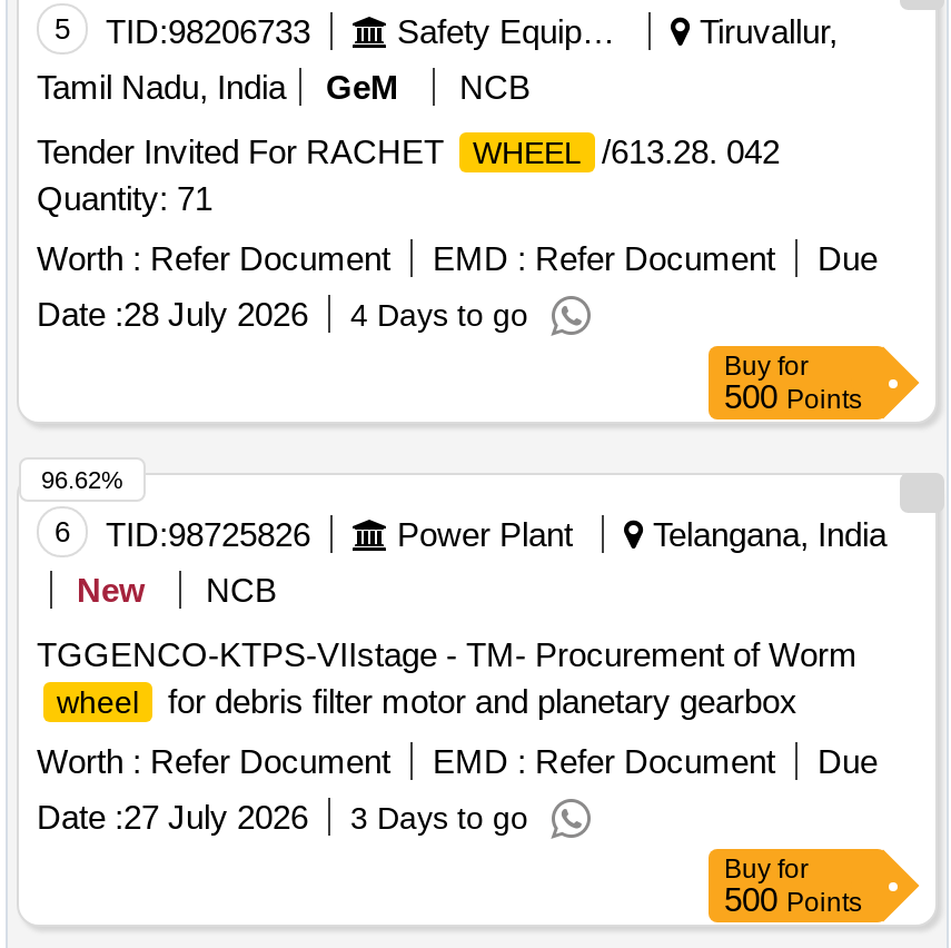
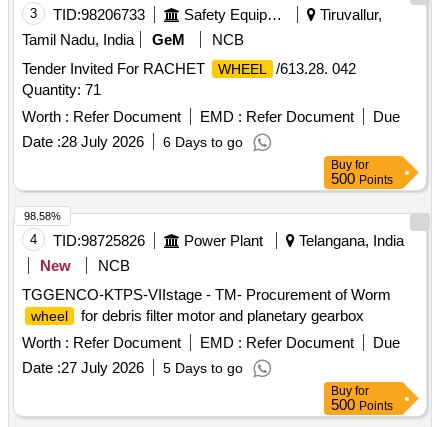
- 5 TID:98206733
+ 3 TID:98206733

- Date : 28 July 2026 4 Days to go
+ Date : 28 July 2026 6 Days to go

- 96.62%
+ 98.58%

- 6 TID:98725826
+ 4 TID:98725826

- Date : 27 July 2026 3 Days to go
+ Date : 27 July 2026 5 Days to go
